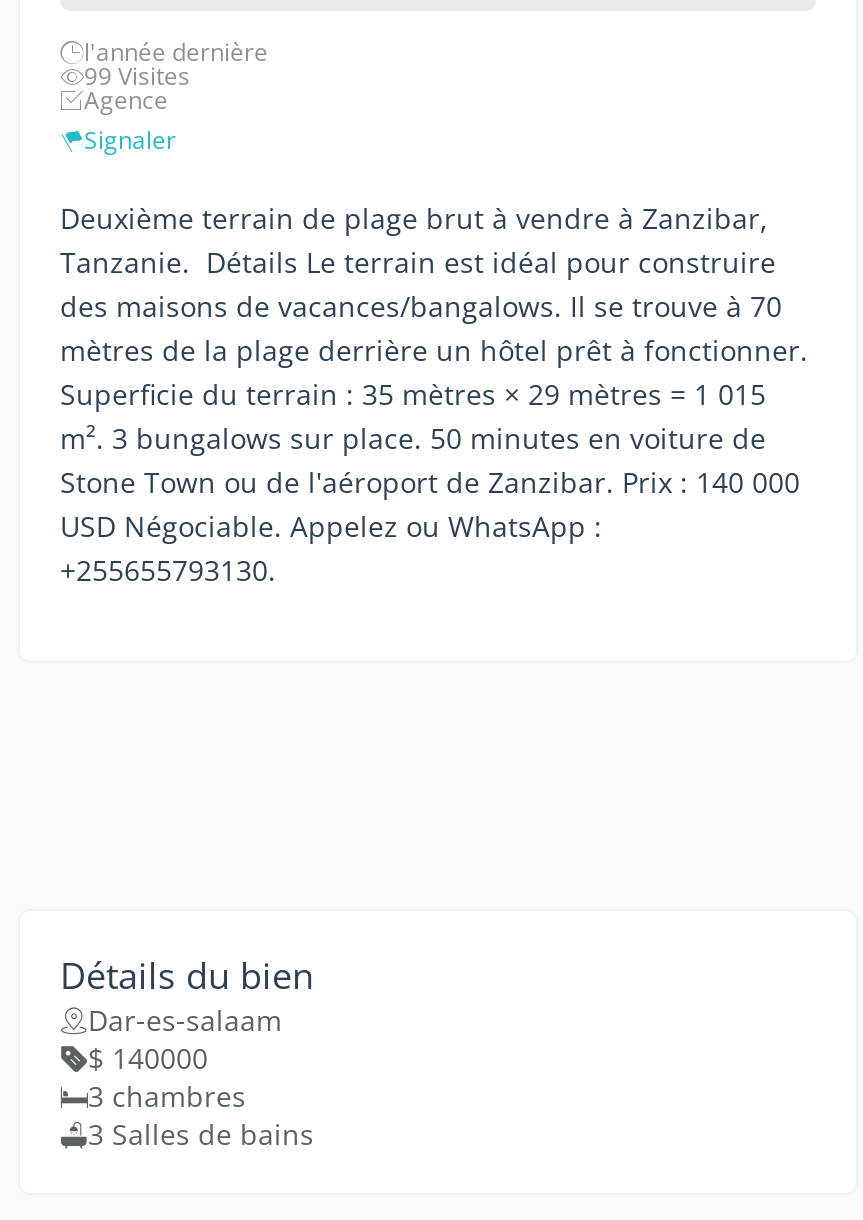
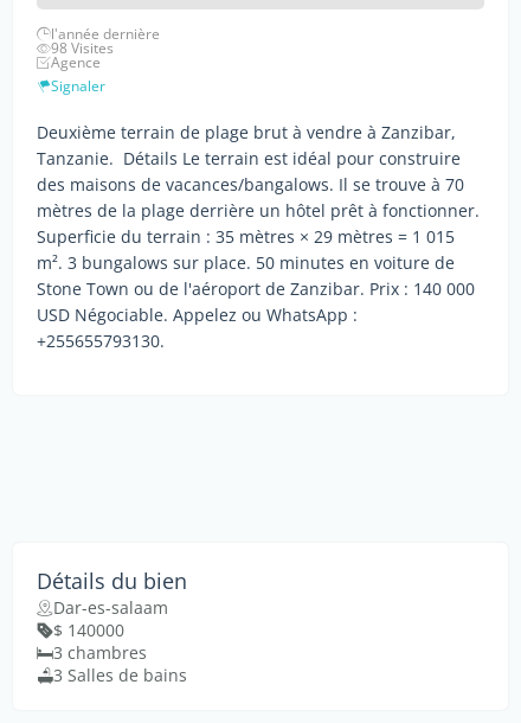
- 99 Visites
+ 98 Visites
